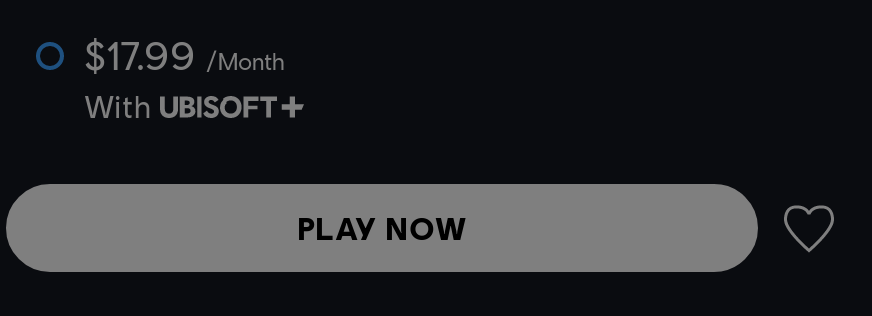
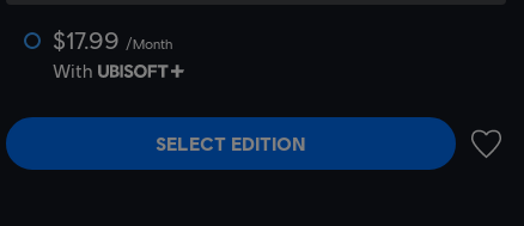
- PLAY NOW
+ SELECT EDITION
